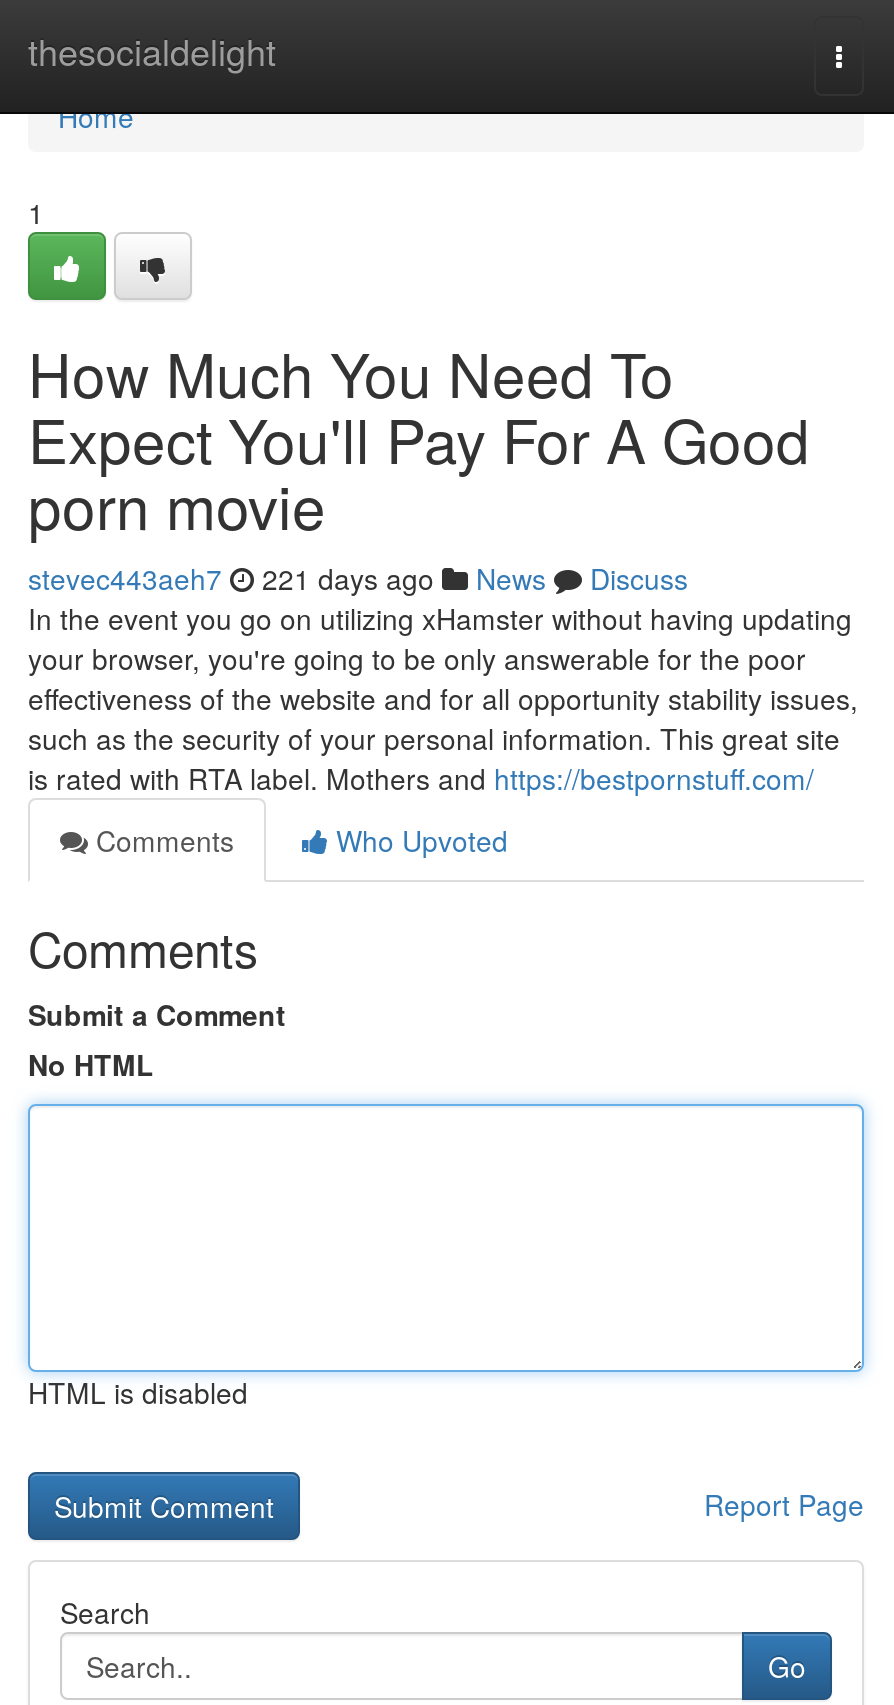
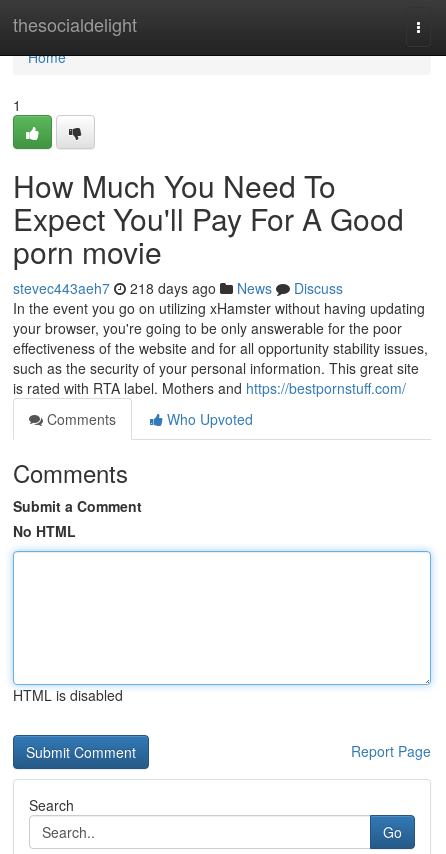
- stevec443aeh7 221 days ago News Discuss
+ stevec443aeh7 218 days ago News Discuss
